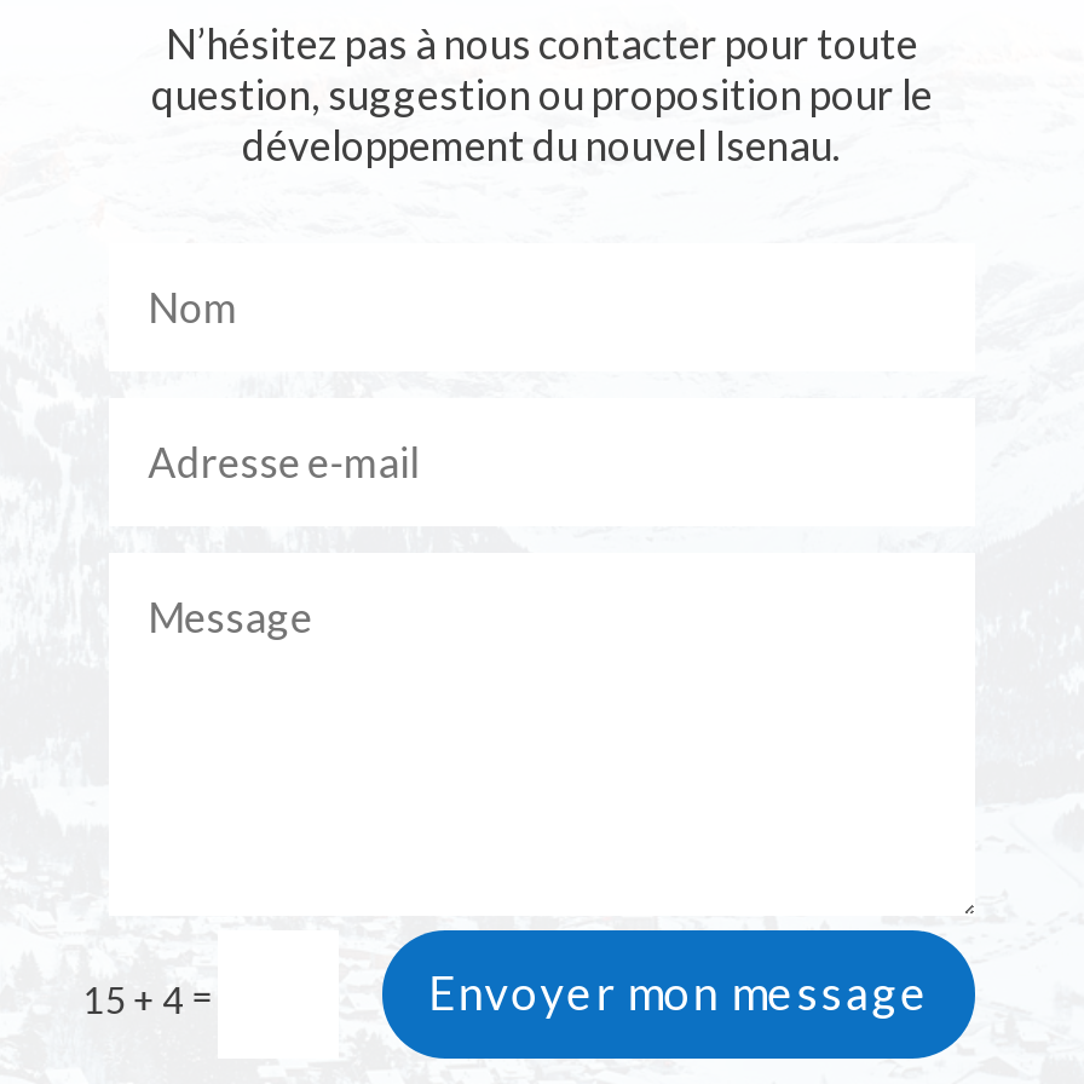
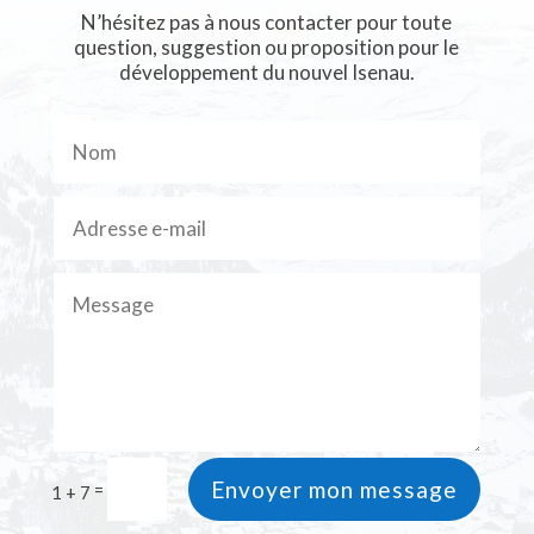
- 15 + 4 =
+ 1 + 7 =
